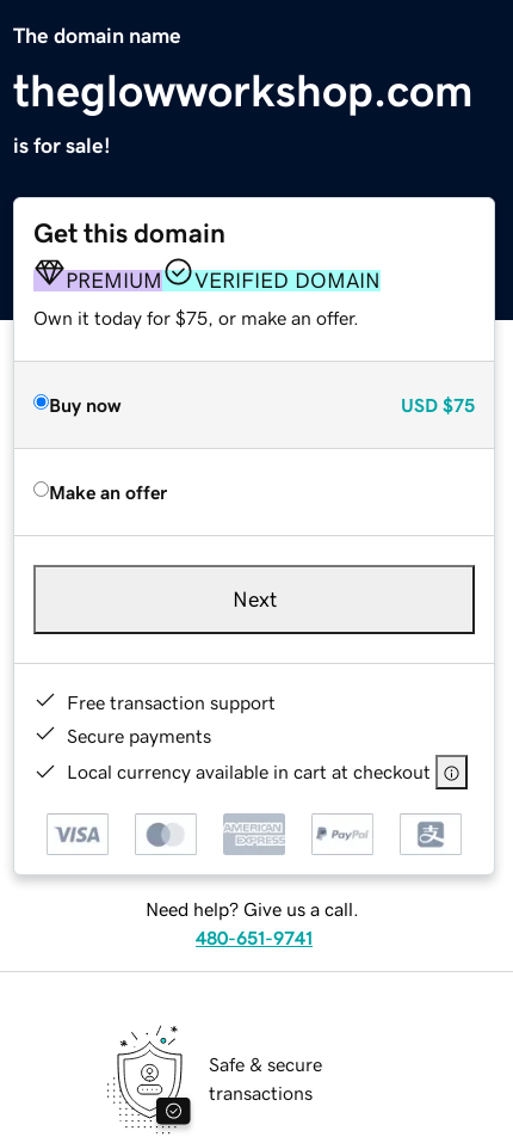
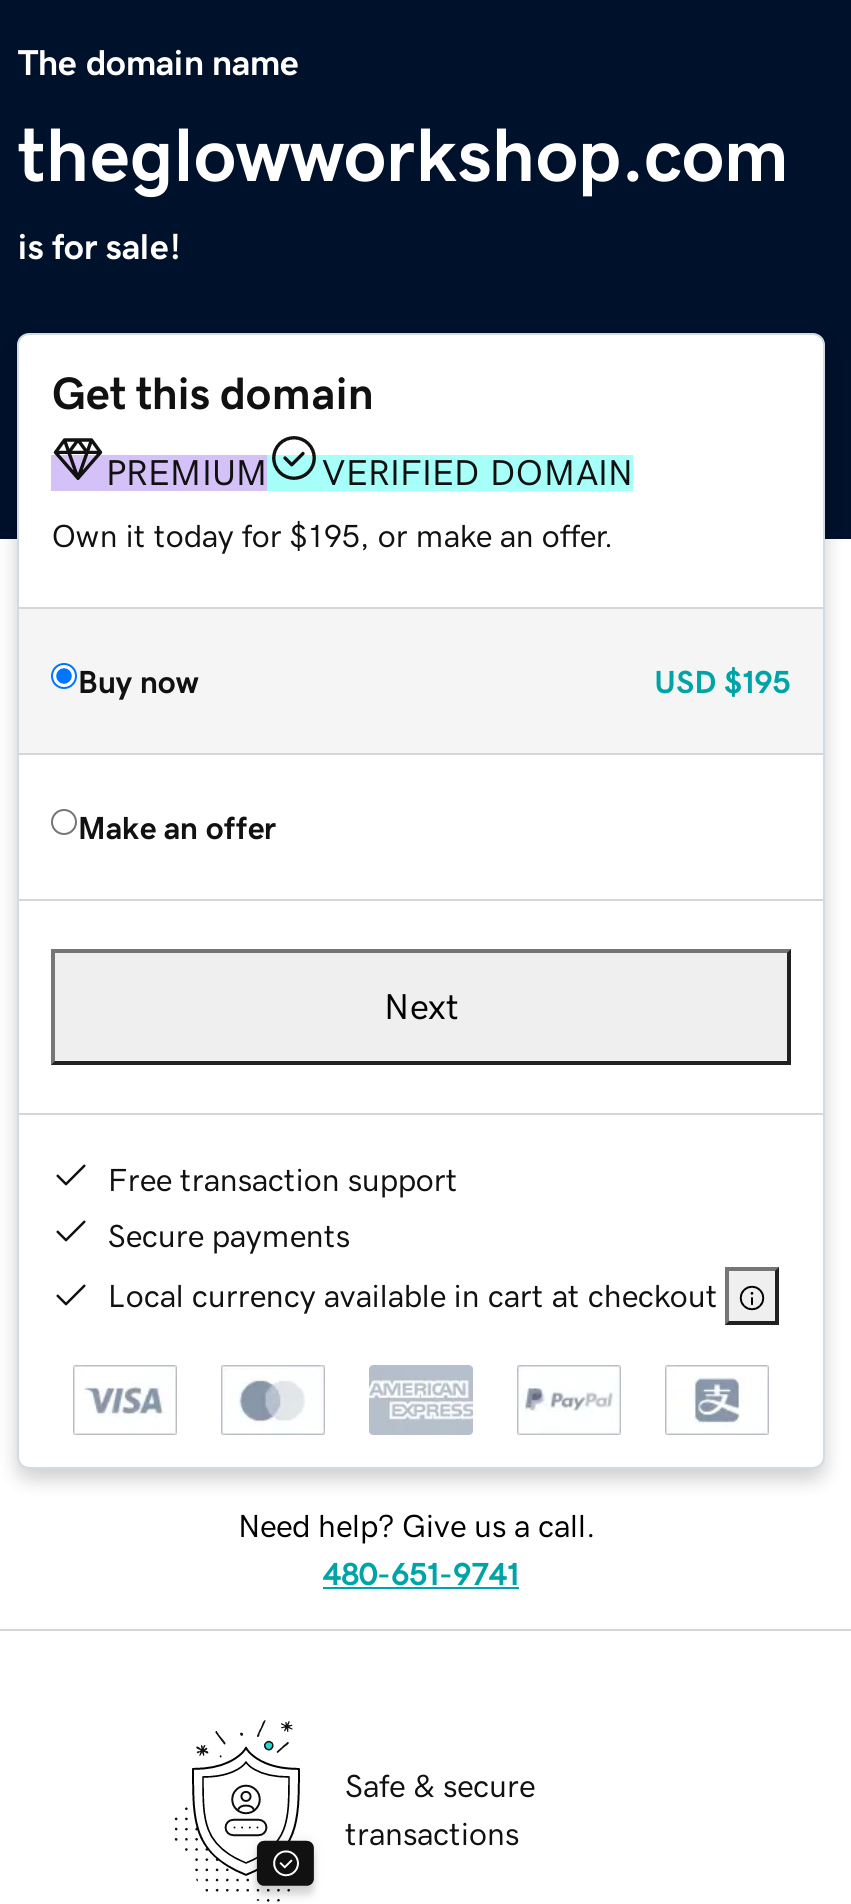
- Own it today for $75, or make an offer.
+ Own it today for $195, or make an offer.

- USD $75
+ USD $195
